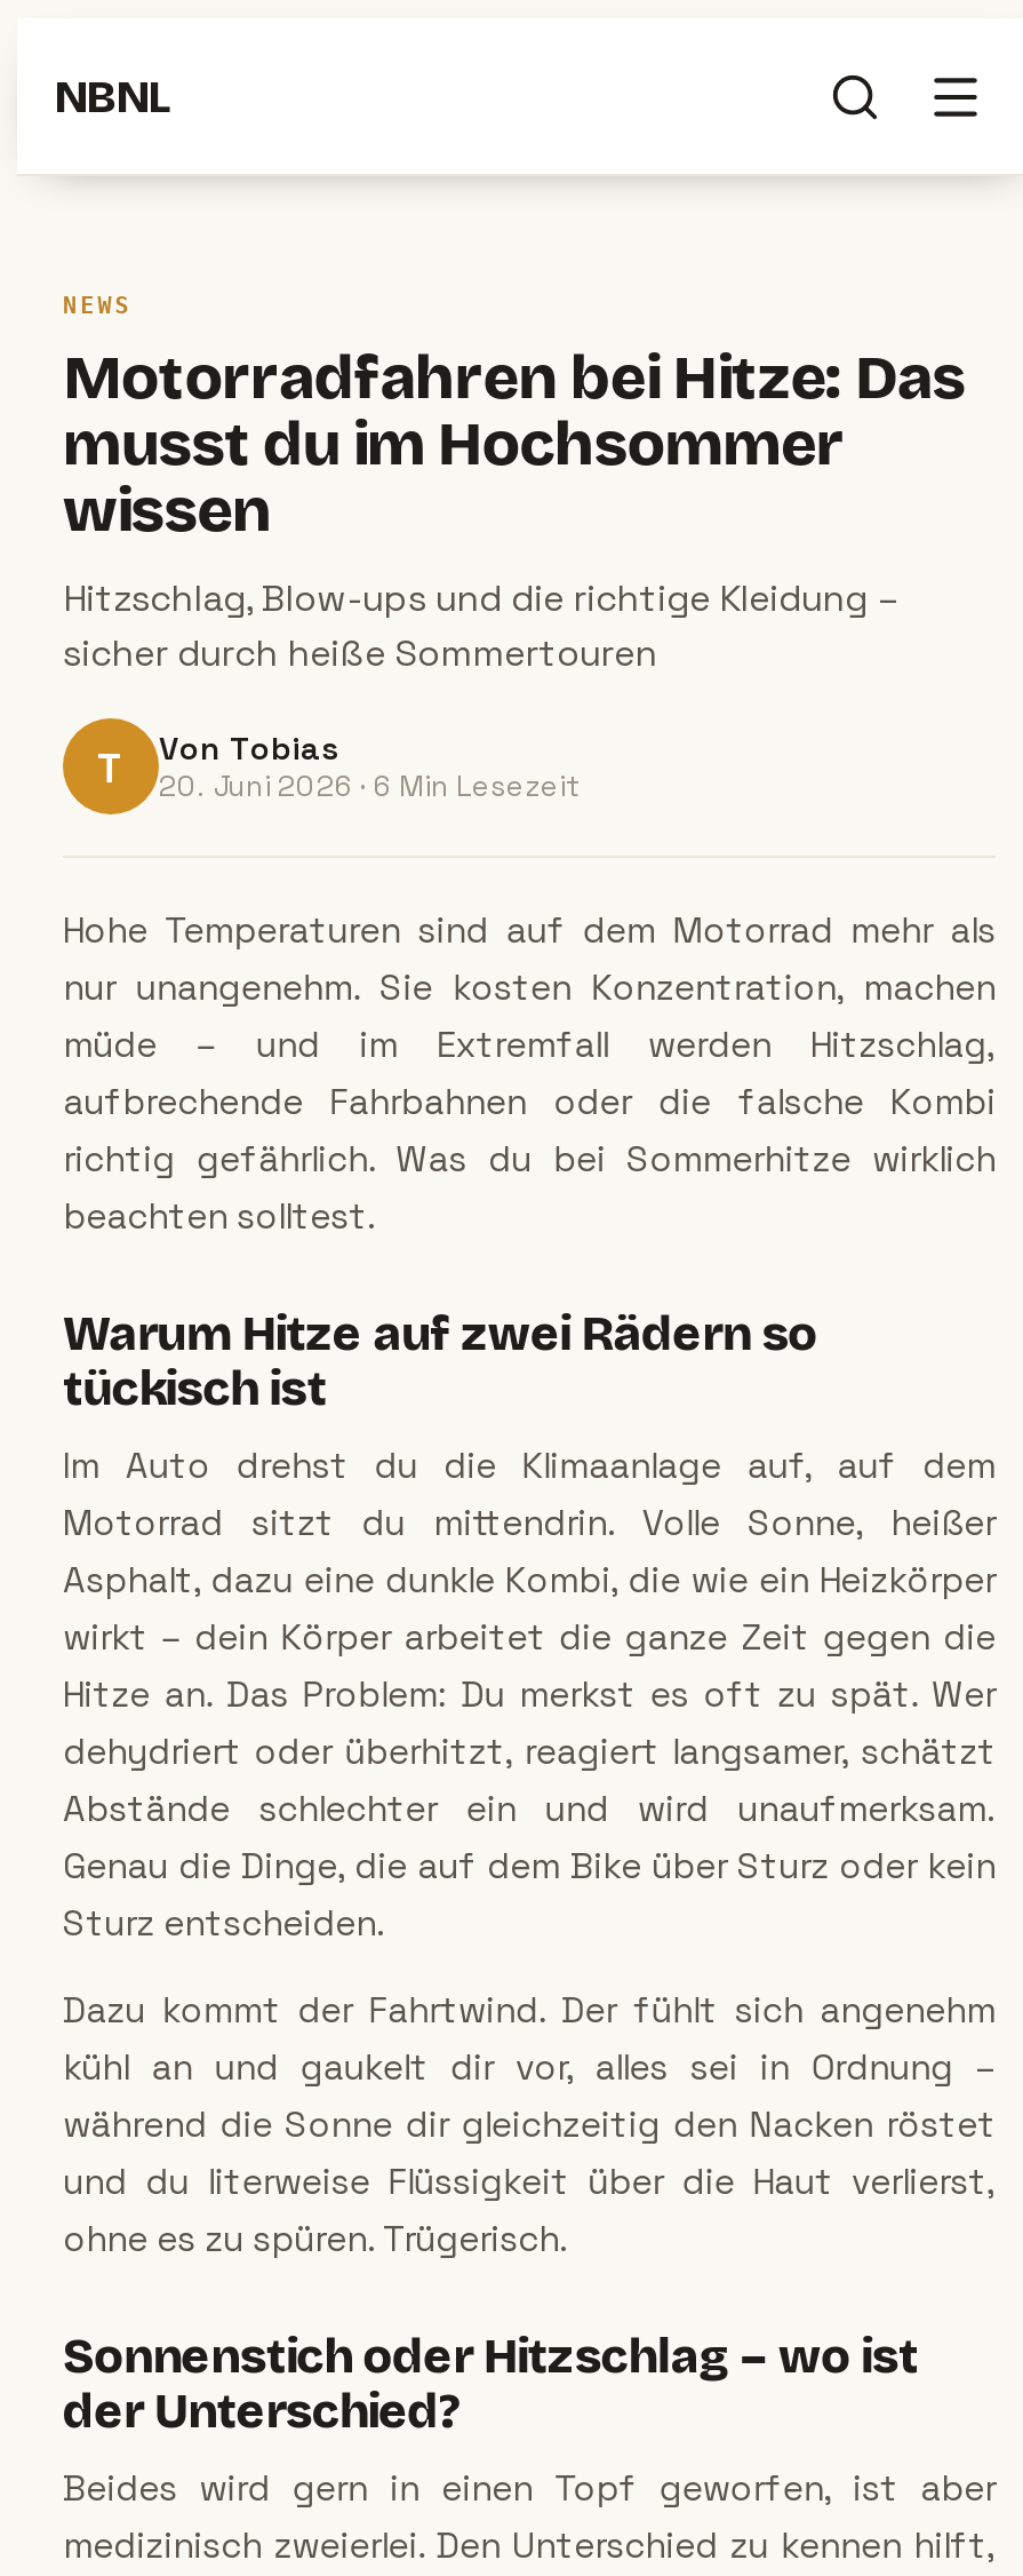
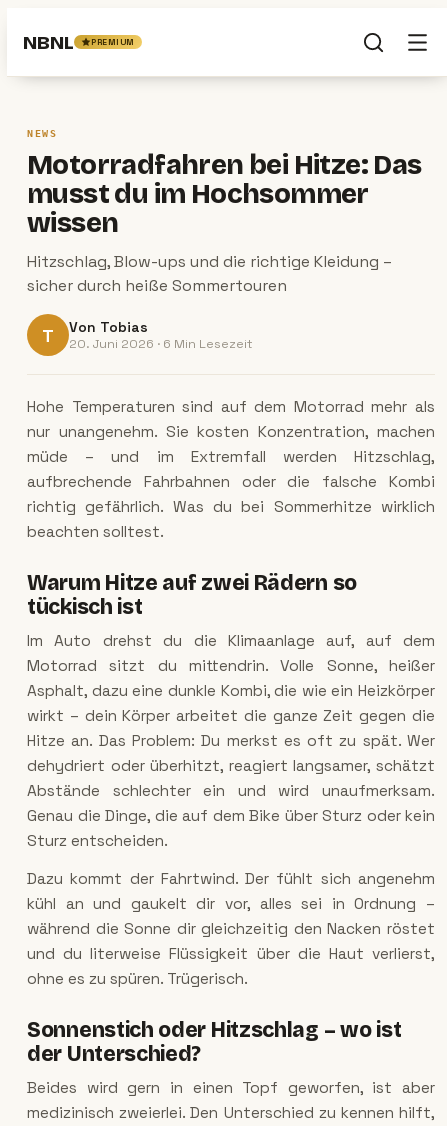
+ PREMIUM
